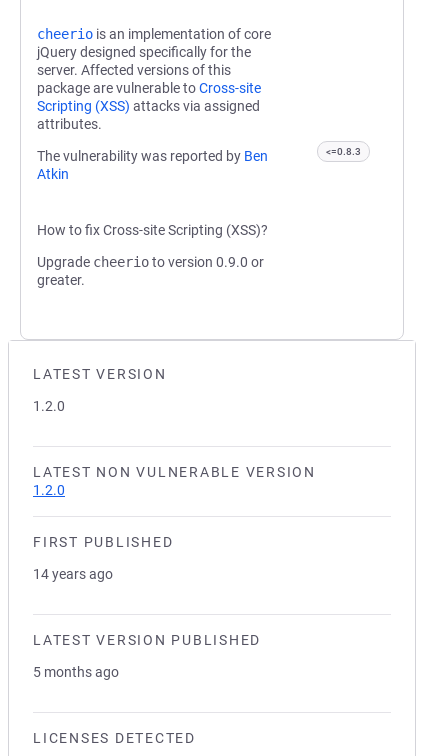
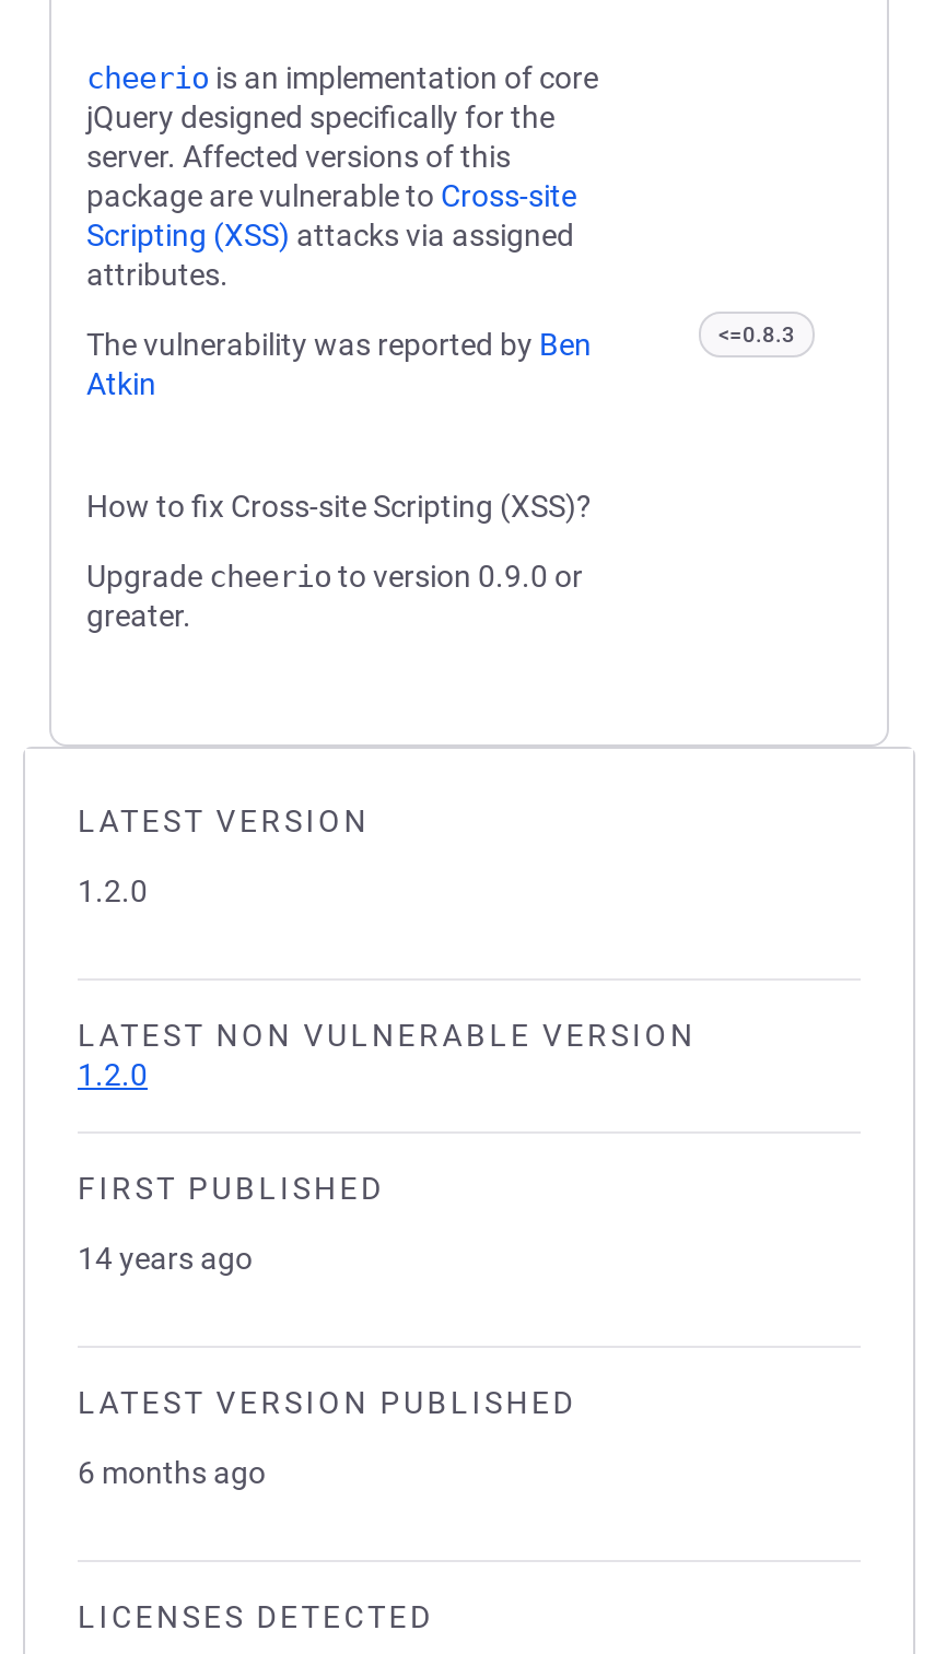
- 5 months ago
+ 6 months ago
